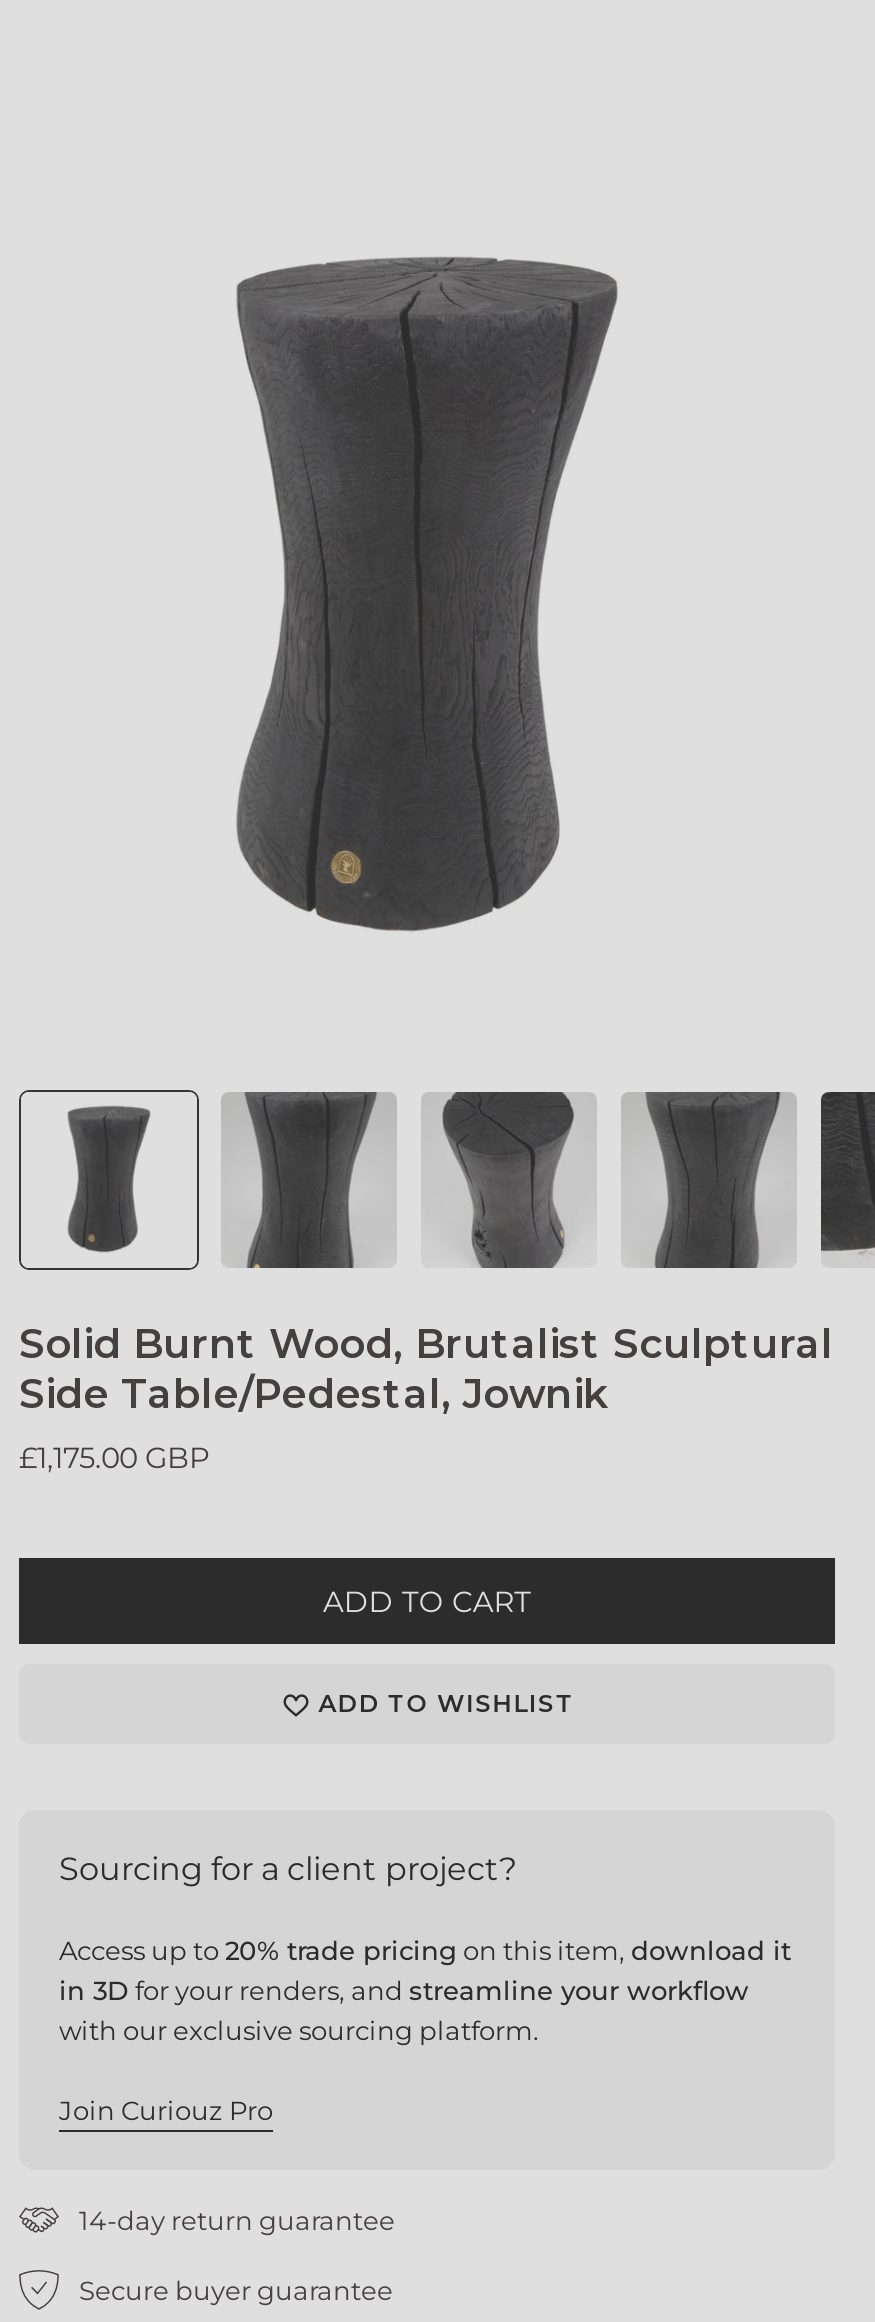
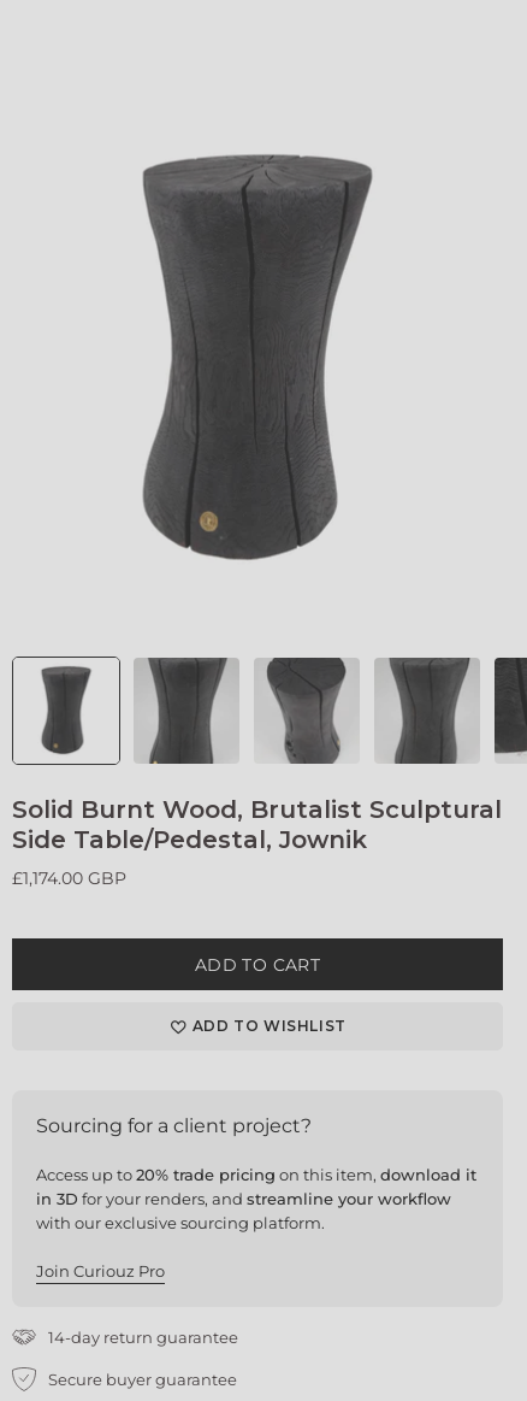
- £1,175.00 GBP
+ £1,174.00 GBP
